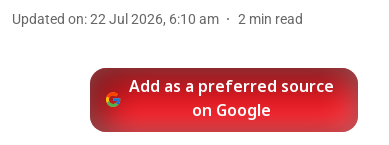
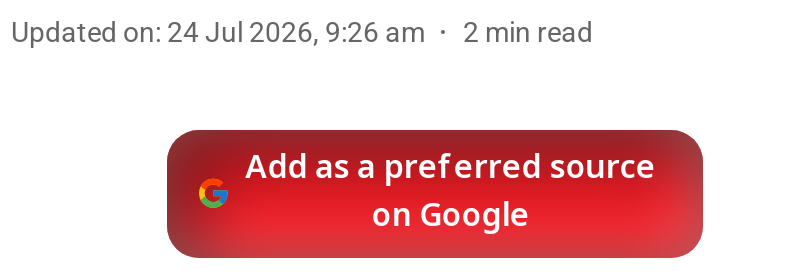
- Updated on: 22 Jul 2026, 6:10 am
+ Updated on: 24 Jul 2026, 9:26 am
